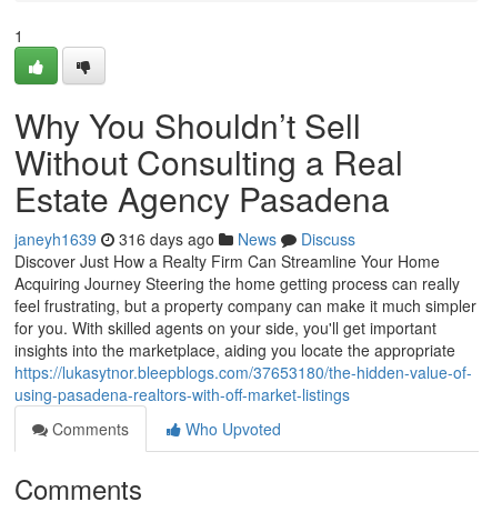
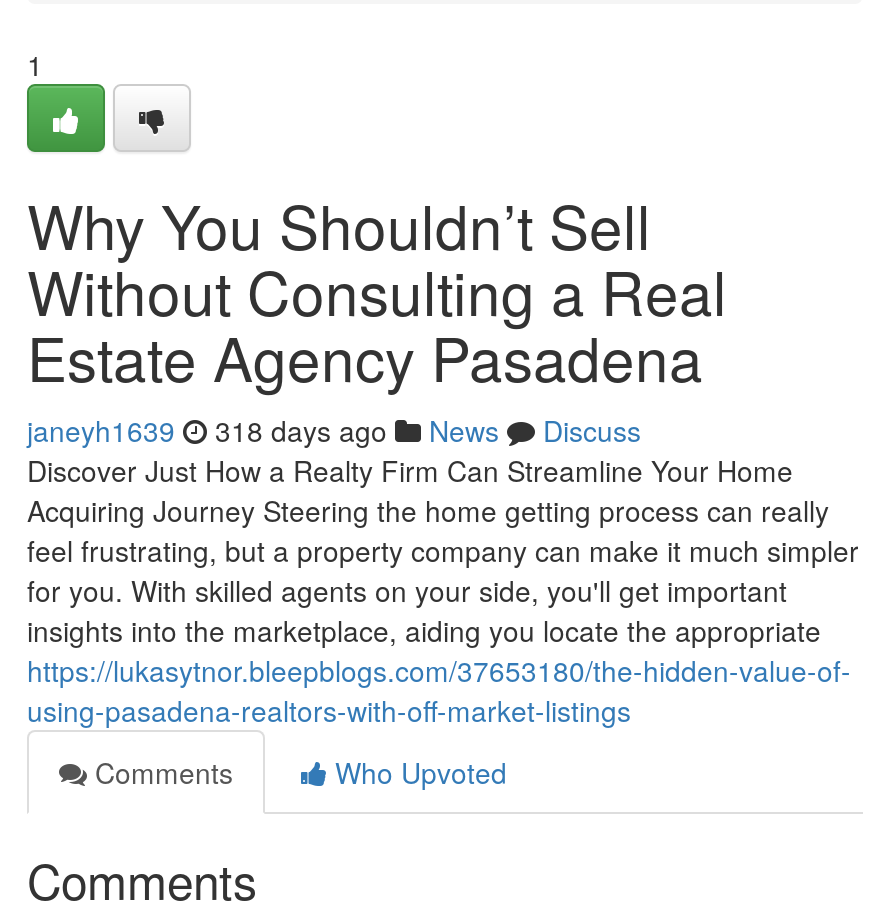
- janeyh1639 316 days ago News Discuss
+ janeyh1639 318 days ago News Discuss
